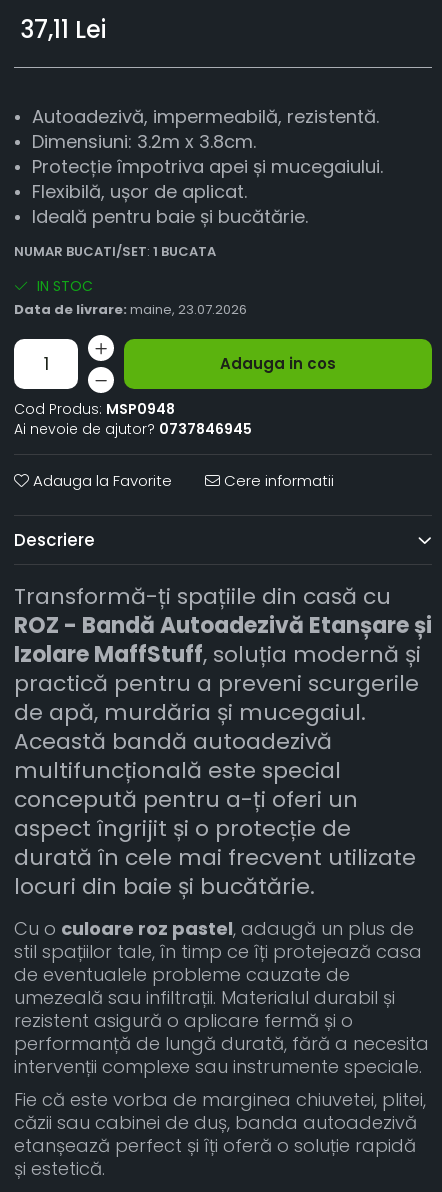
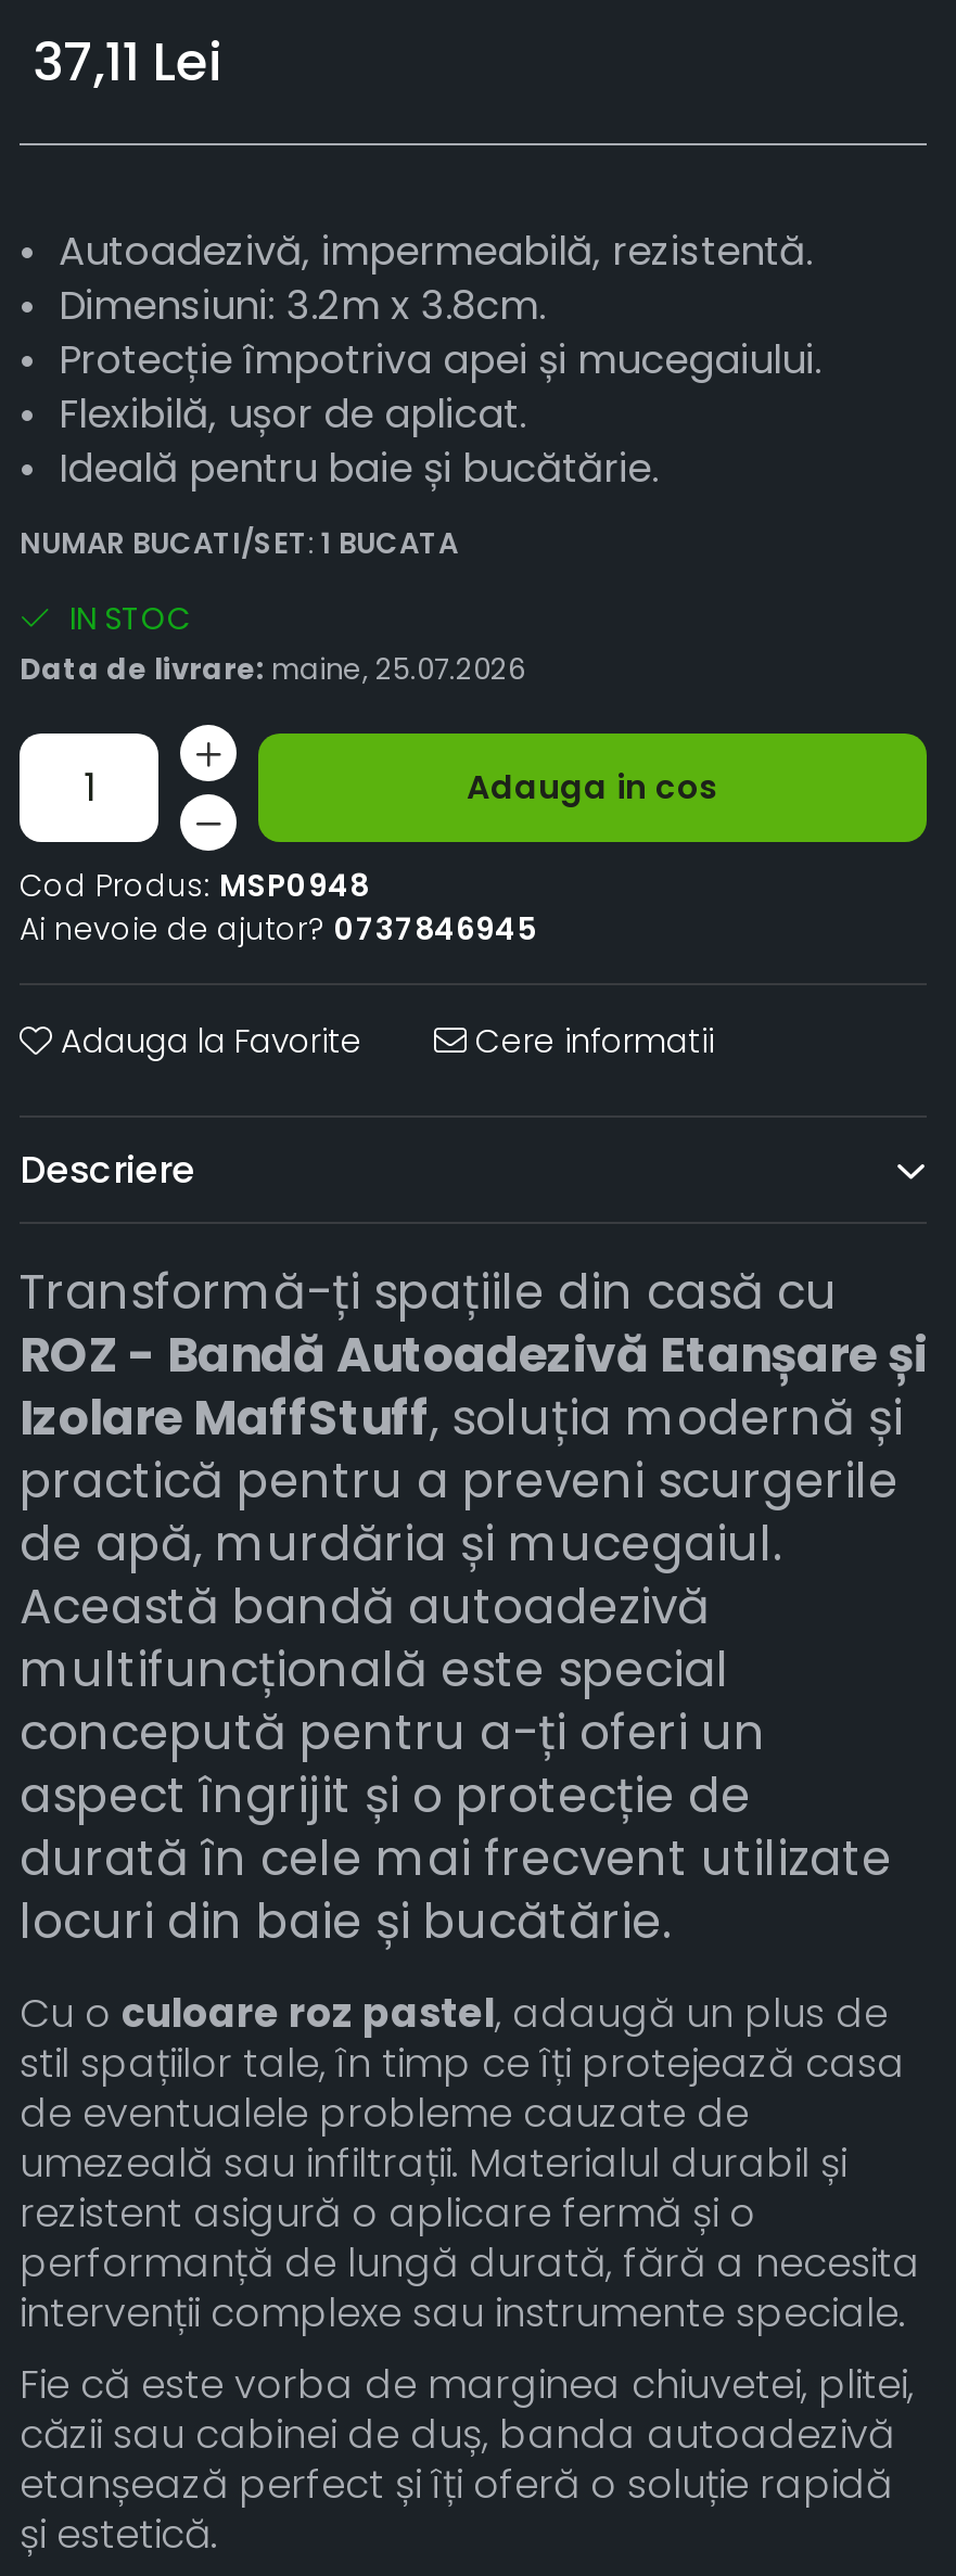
- Data de livrare: maine, 23.07.2026
+ Data de livrare: maine, 25.07.2026
